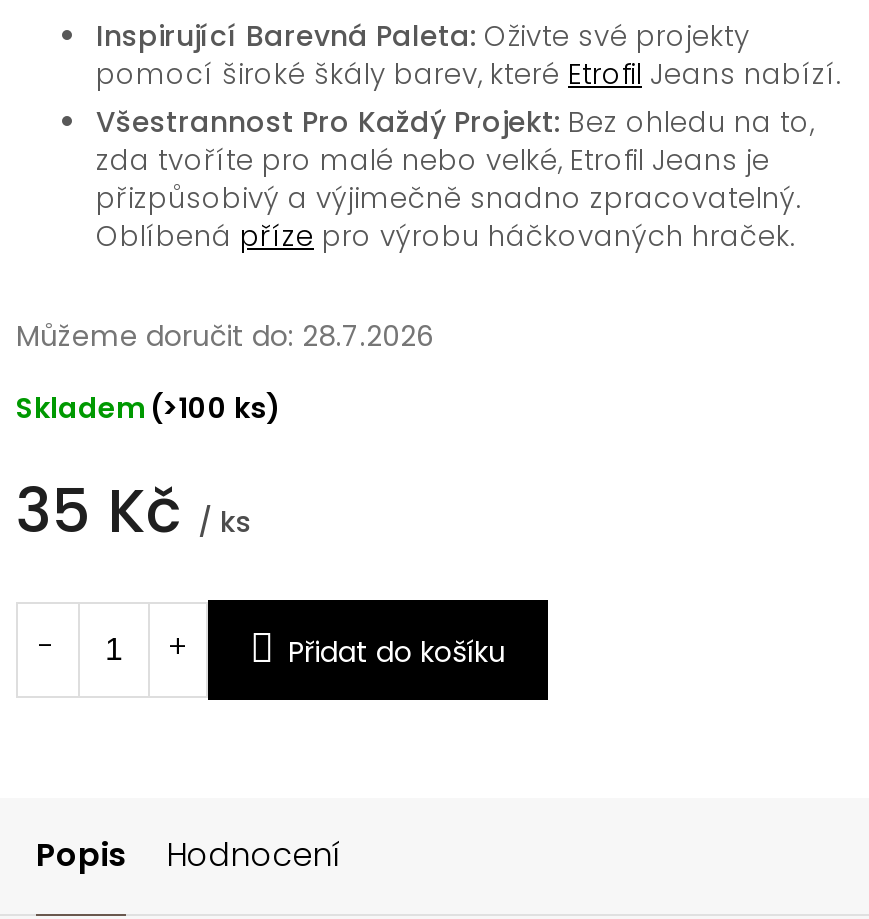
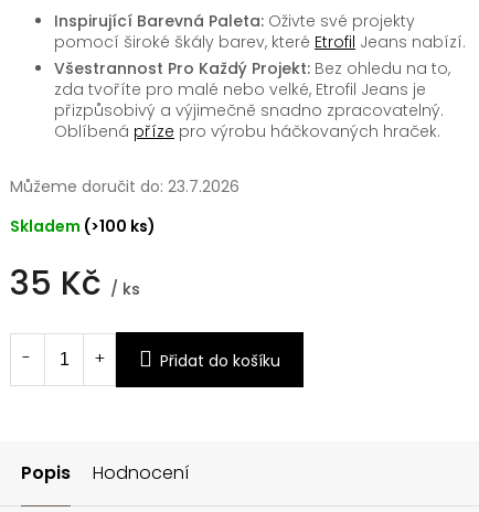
- Můžeme doručit do: 28.7.2026
+ Můžeme doručit do: 23.7.2026
